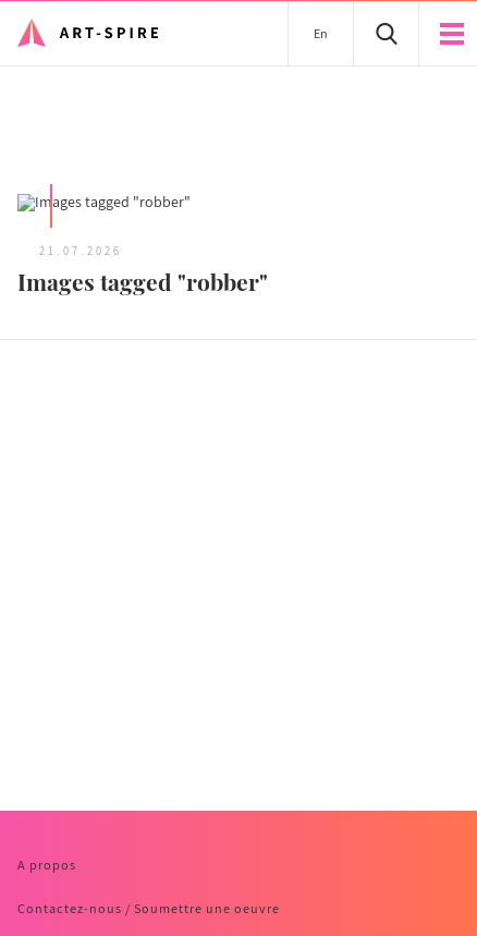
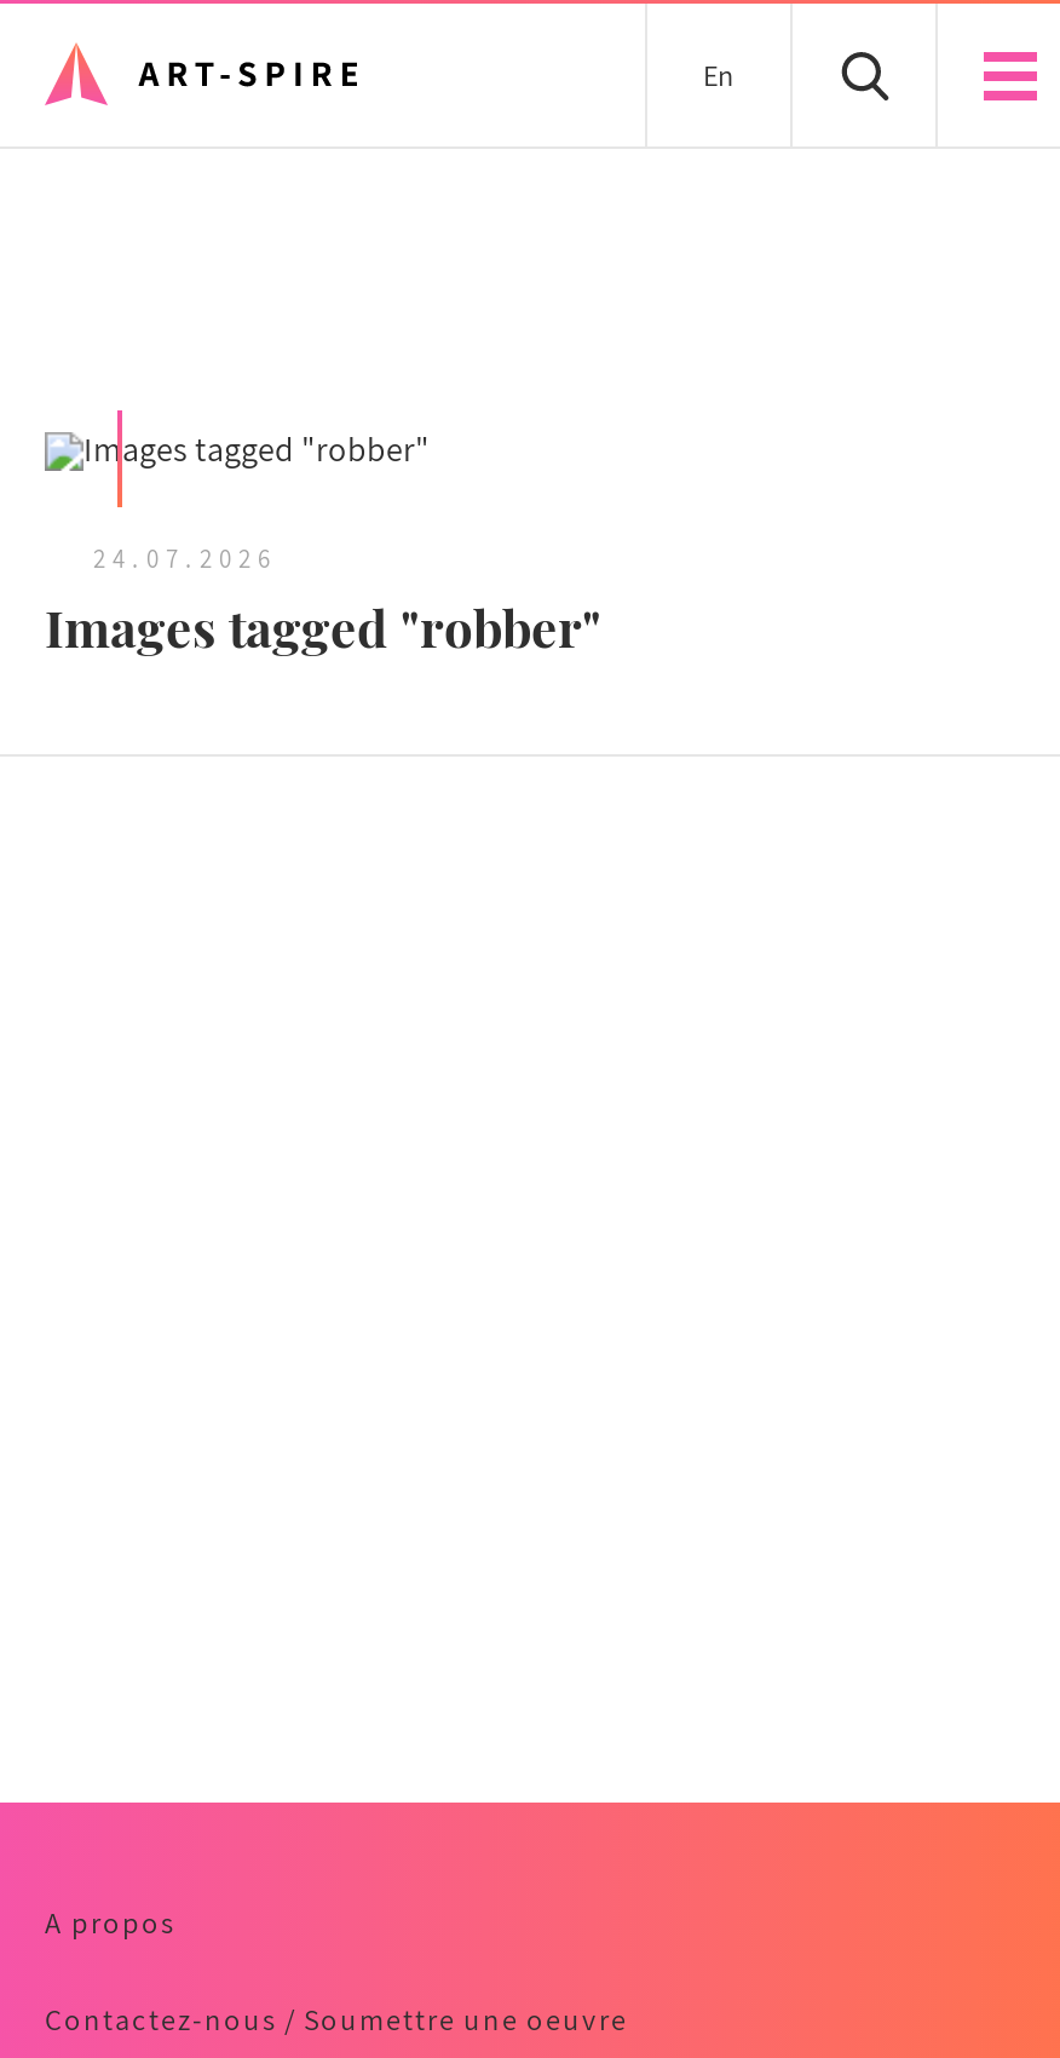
- 21.07.2026
+ 24.07.2026
